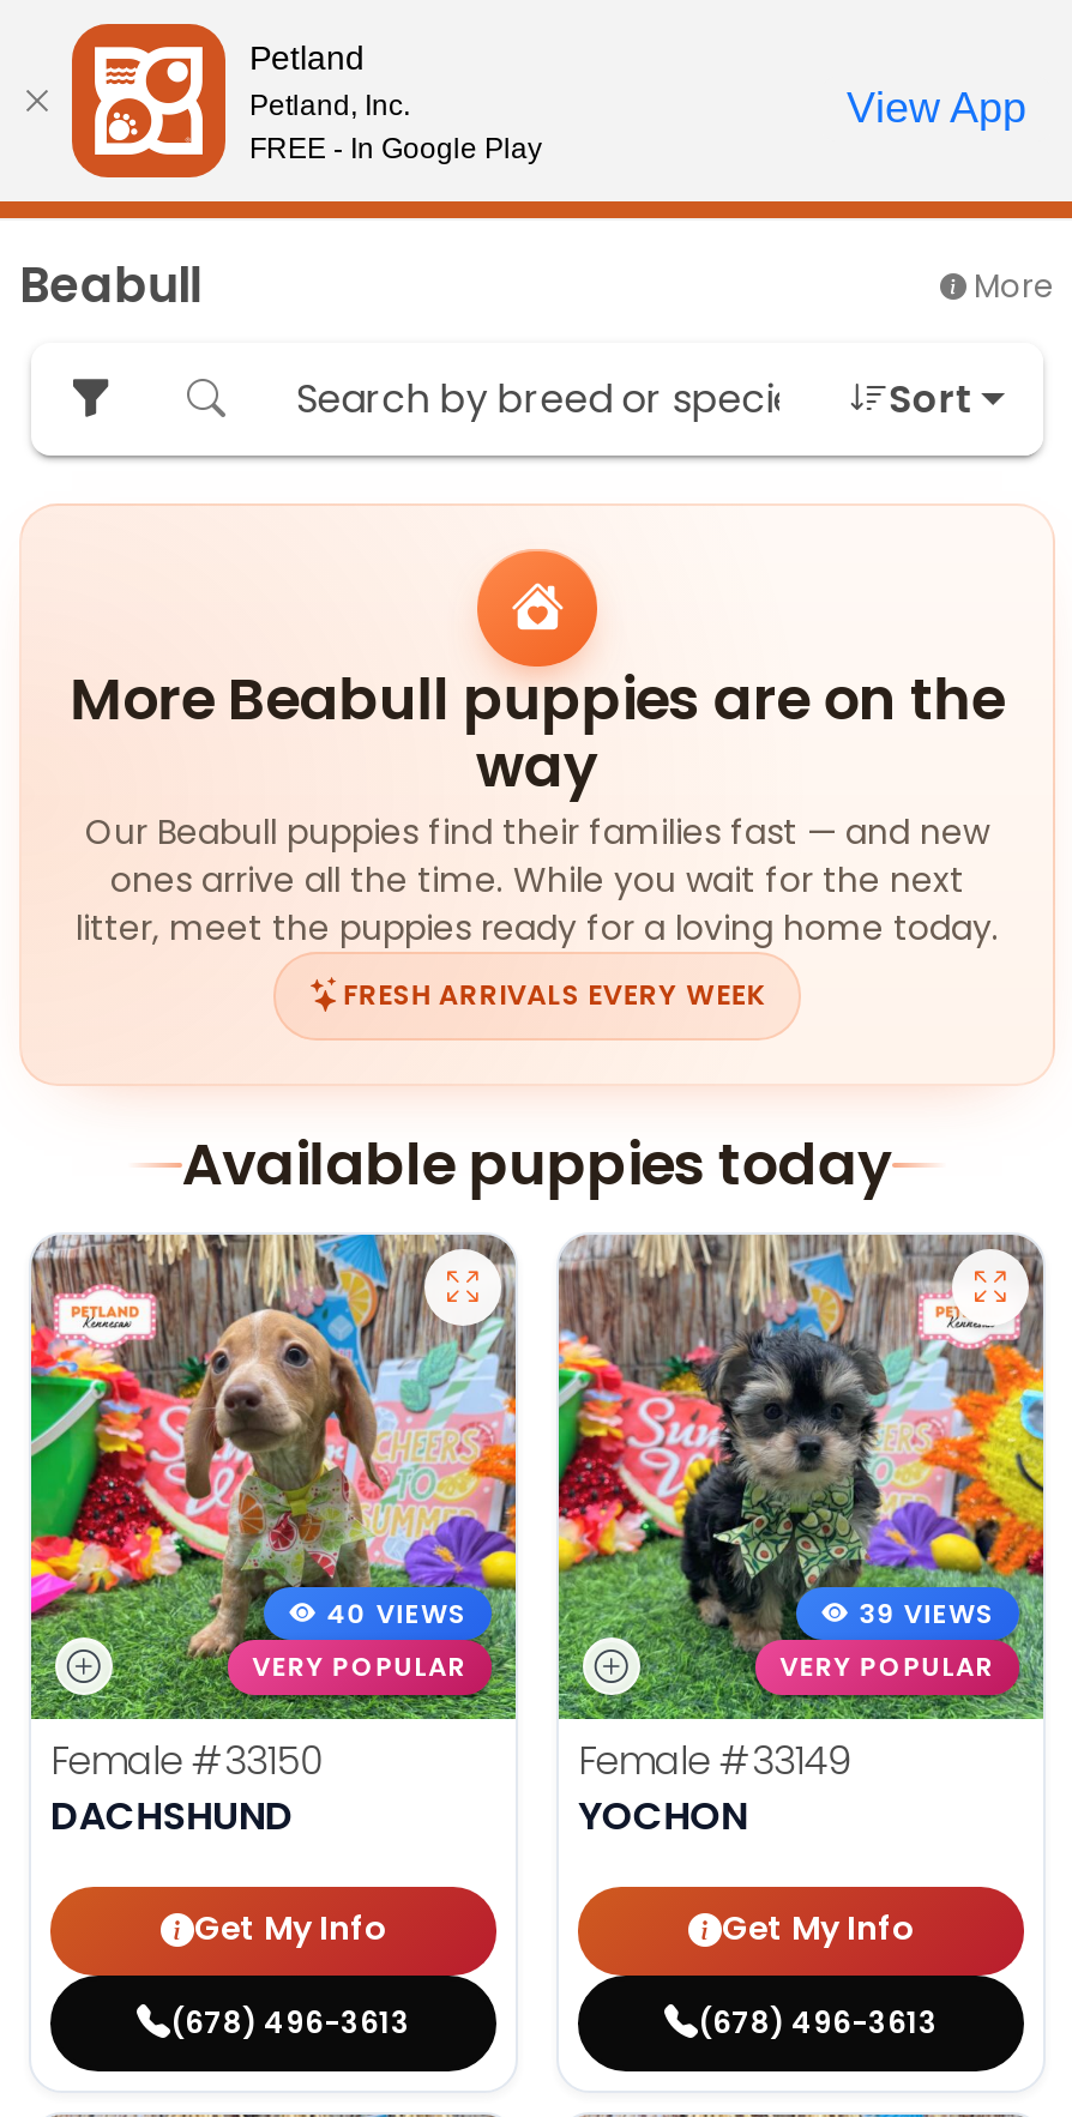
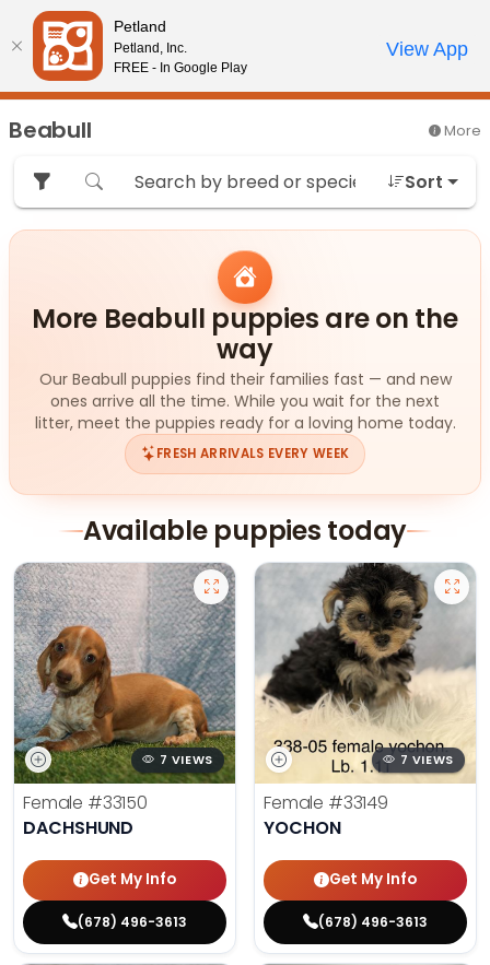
- [image]
- 40 VIEWS
- VERY POPULAR
+ [image]
+ 7 VIEWS

- [image]
- 39 VIEWS
- VERY POPULAR
+ [image]
+ 7 VIEWS
